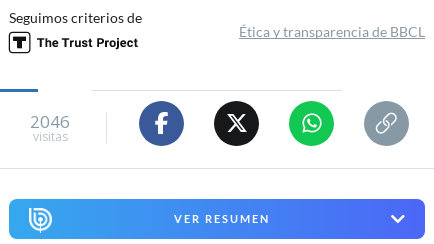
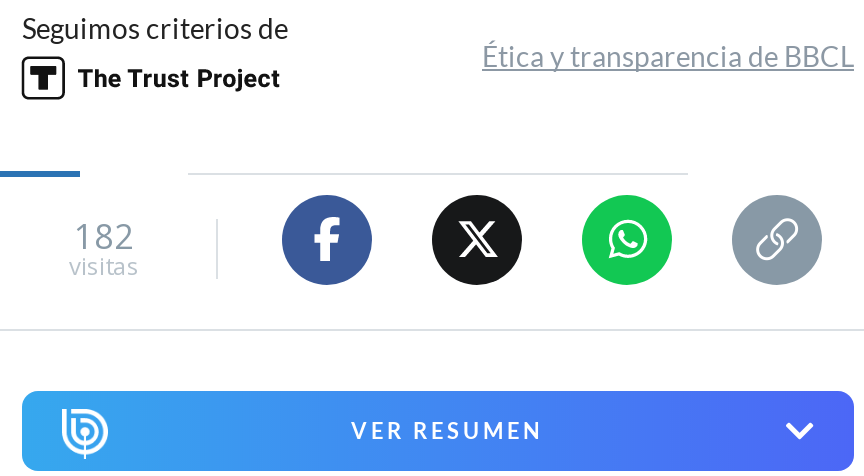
- 2046
+ 182
